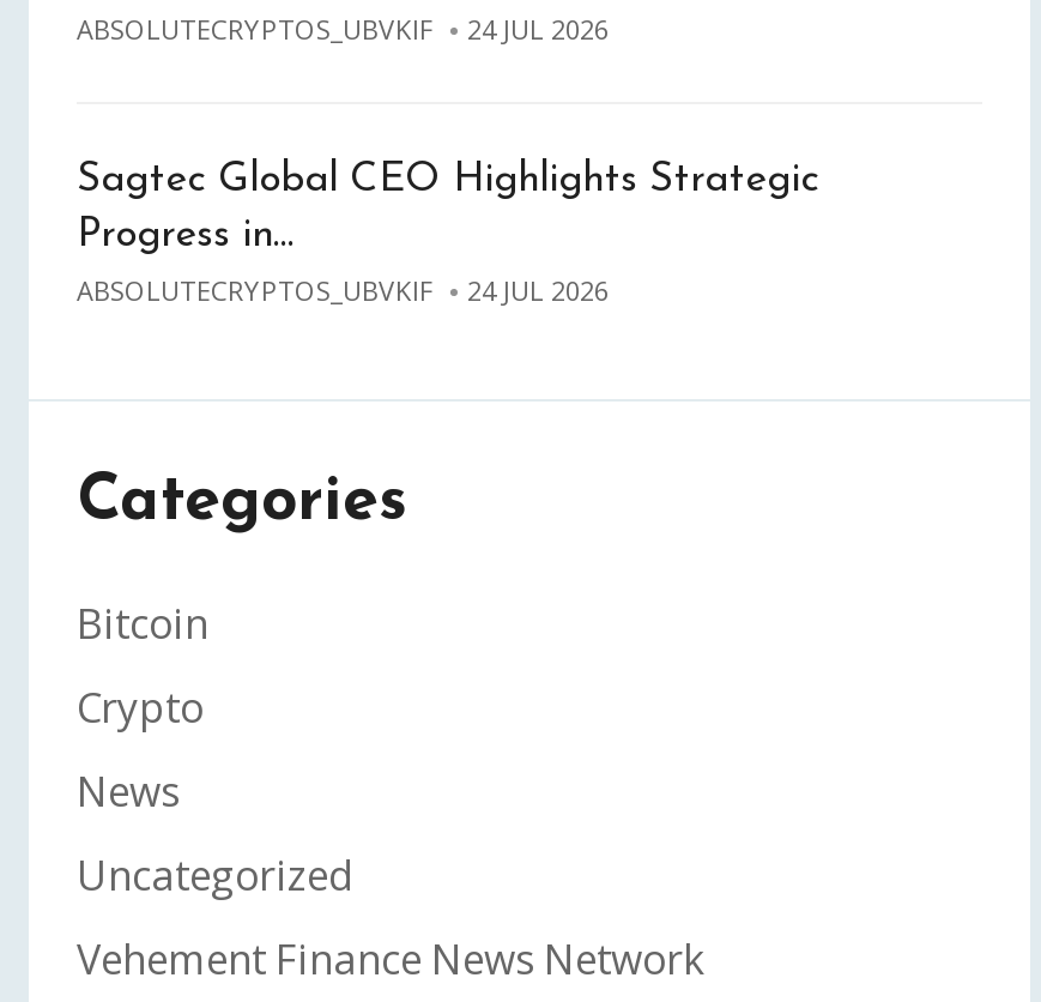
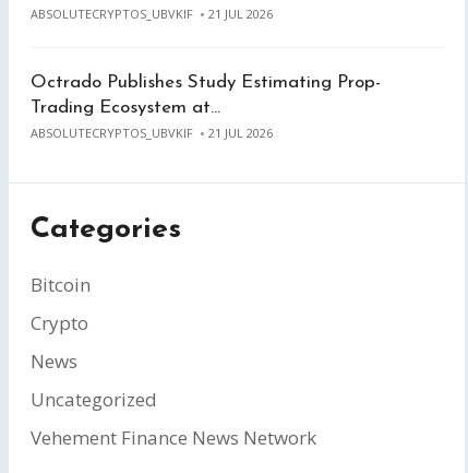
- ABSOLUTECRYPTOS_UBVKIF 24 JUL 2026
+ ABSOLUTECRYPTOS_UBVKIF 21 JUL 2026

- Sagtec Global CEO Highlights Strategic
- Progress in…
+ Octrado Publishes Study Estimating Prop-
+ Trading Ecosystem at…

- ABSOLUTECRYPTOS_UBVKIF 24 JUL 2026
+ ABSOLUTECRYPTOS_UBVKIF 21 JUL 2026
